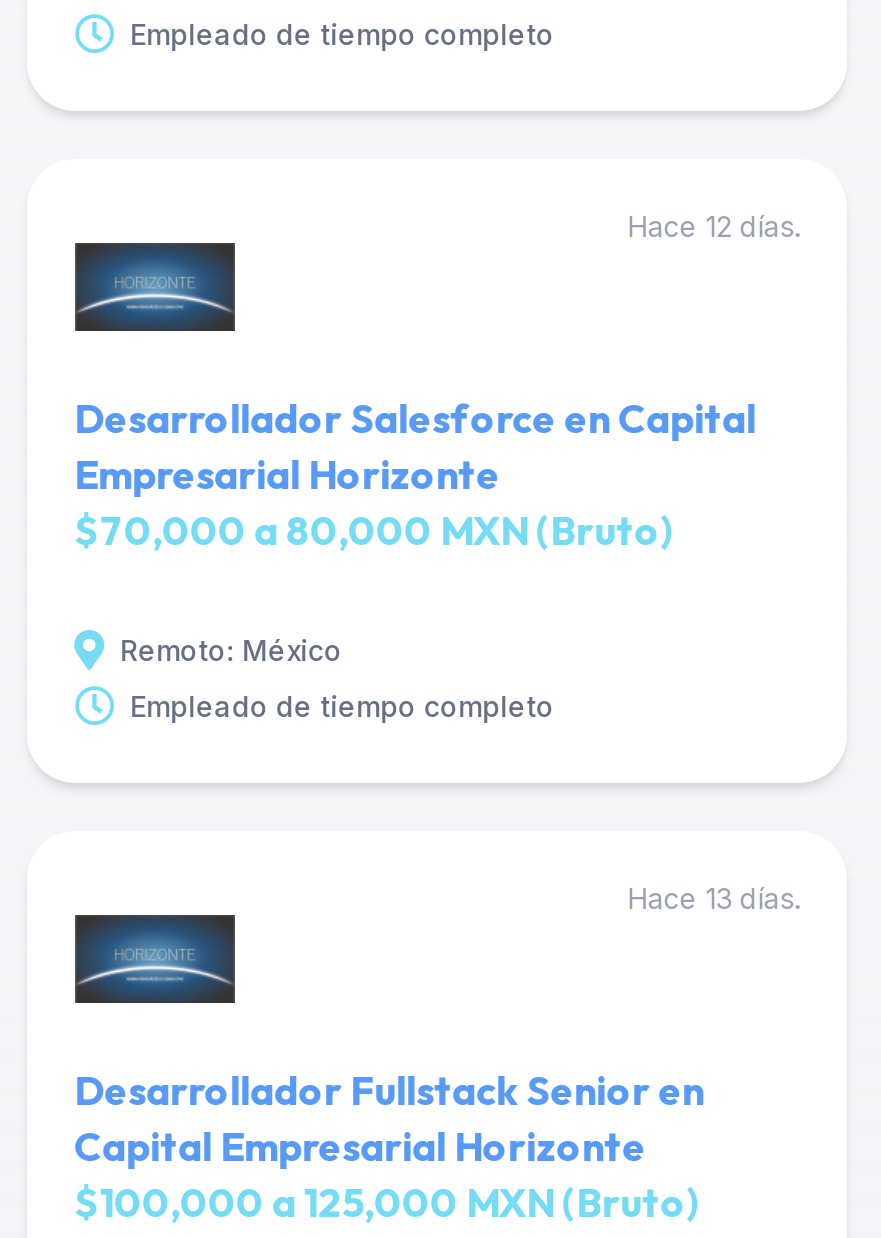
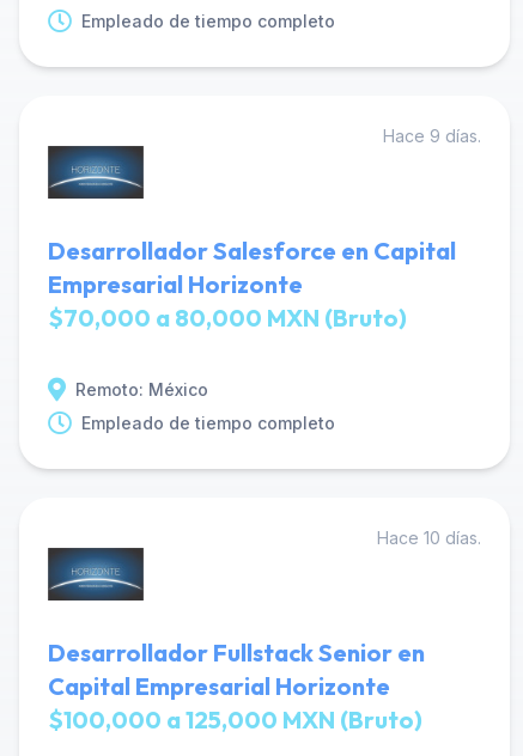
- Hace 12 días.
+ Hace 9 días.

- Hace 13 días.
+ Hace 10 días.
